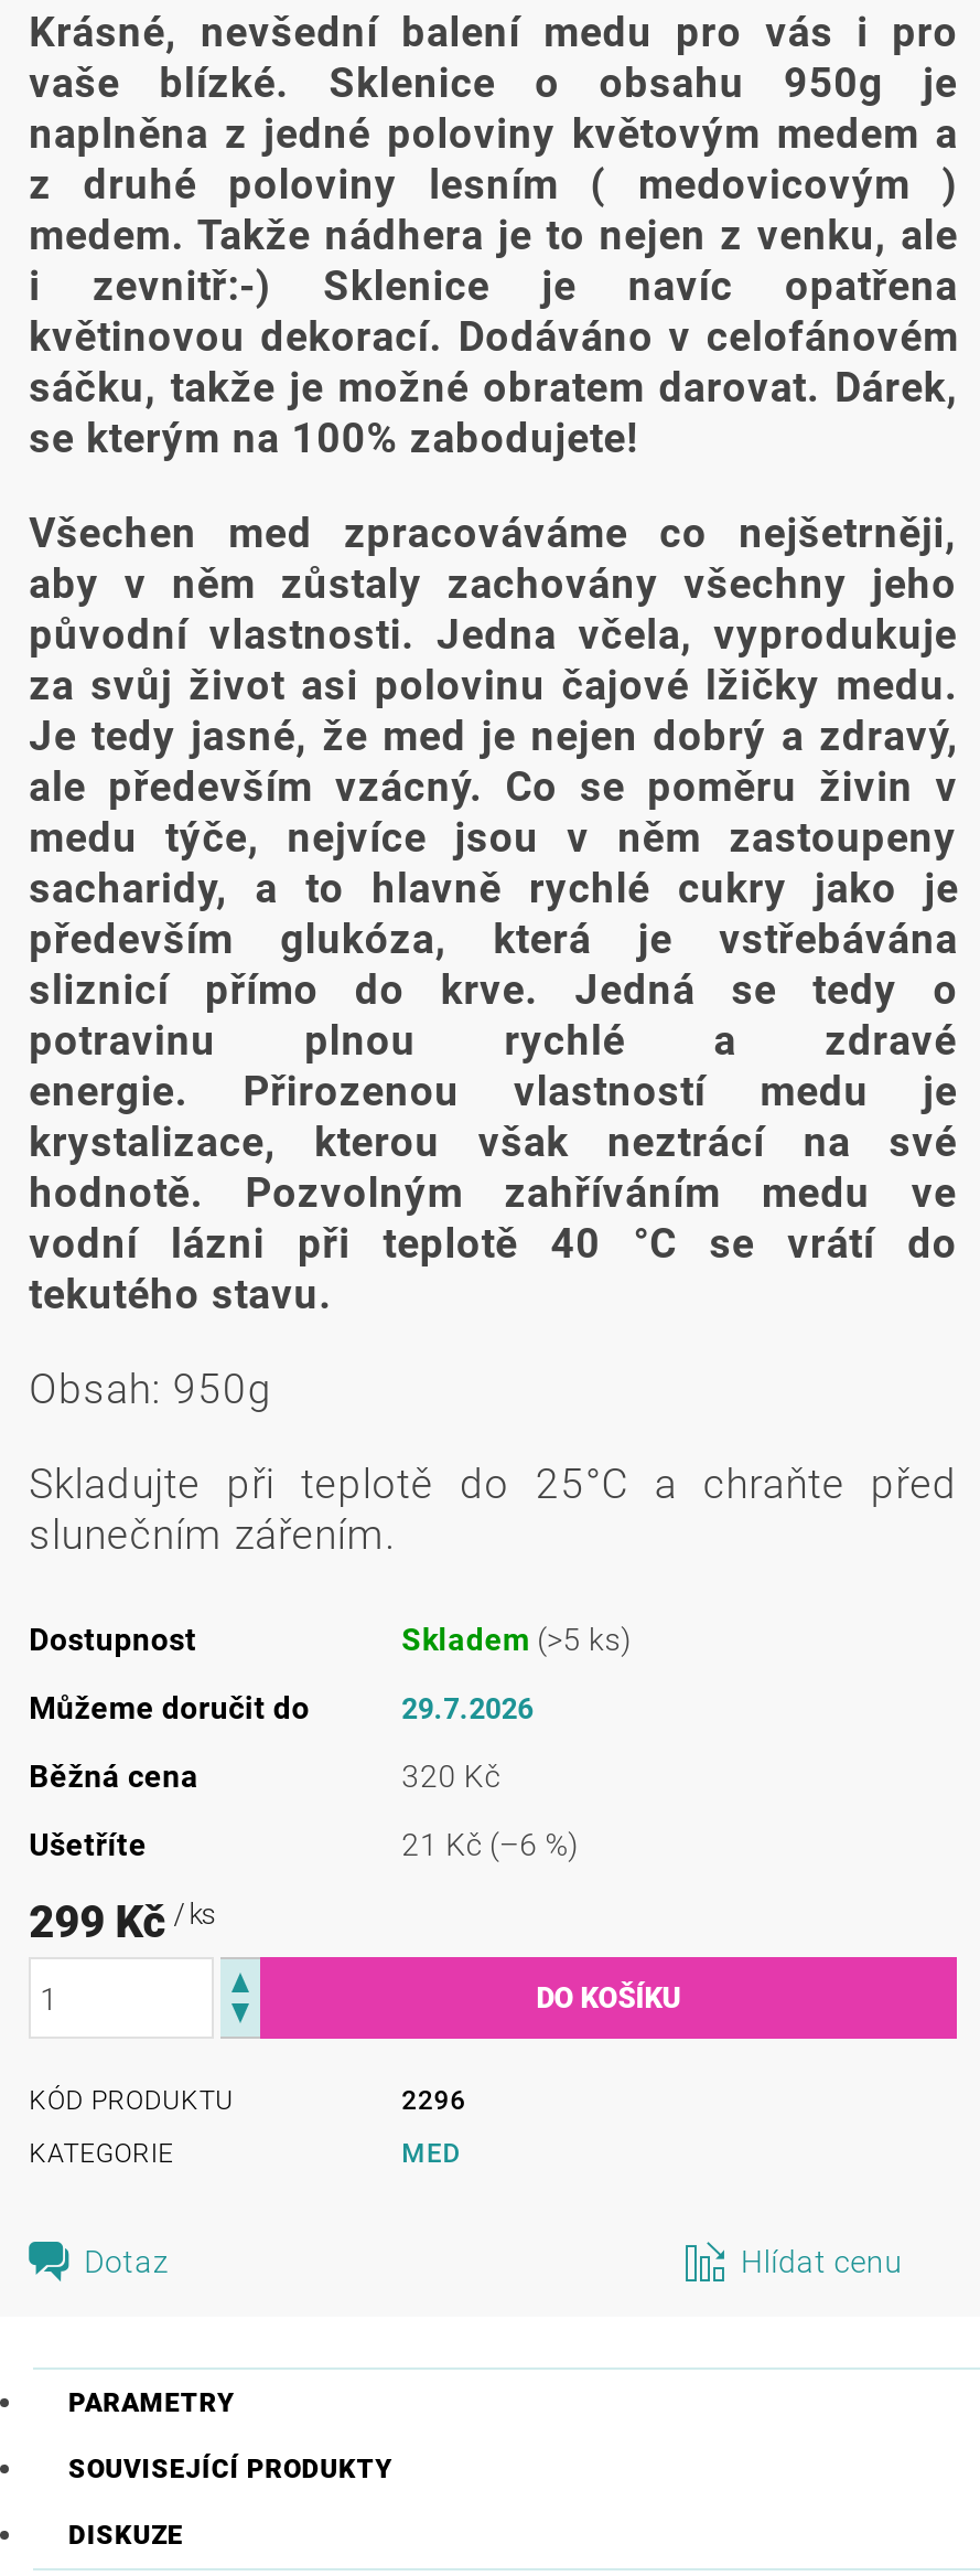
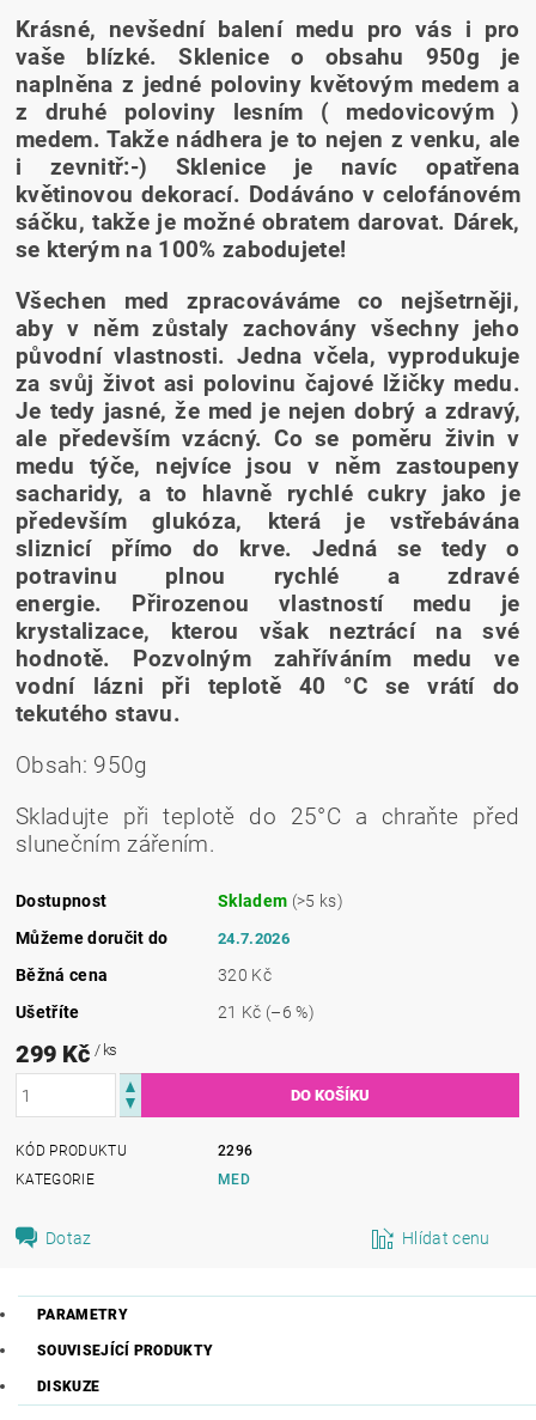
- 29.7.2026
+ 24.7.2026
